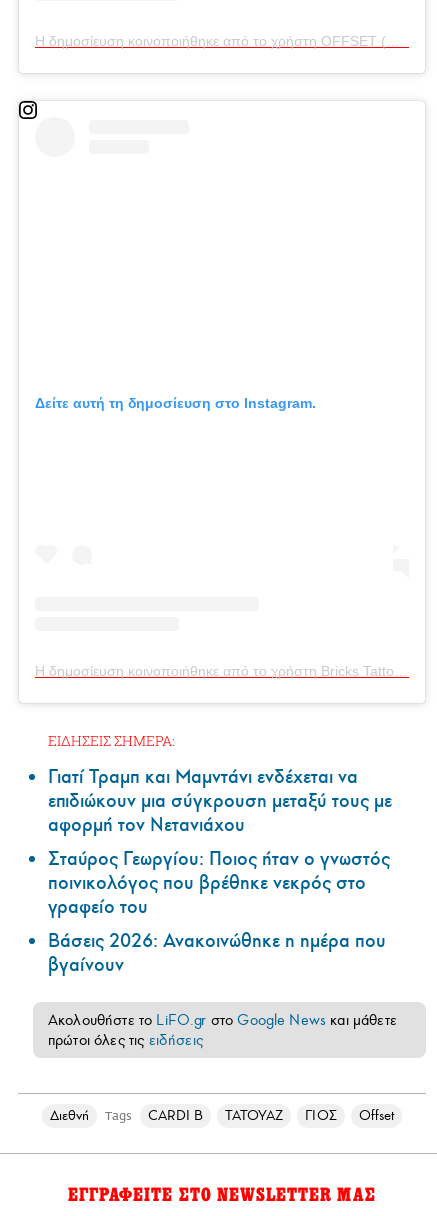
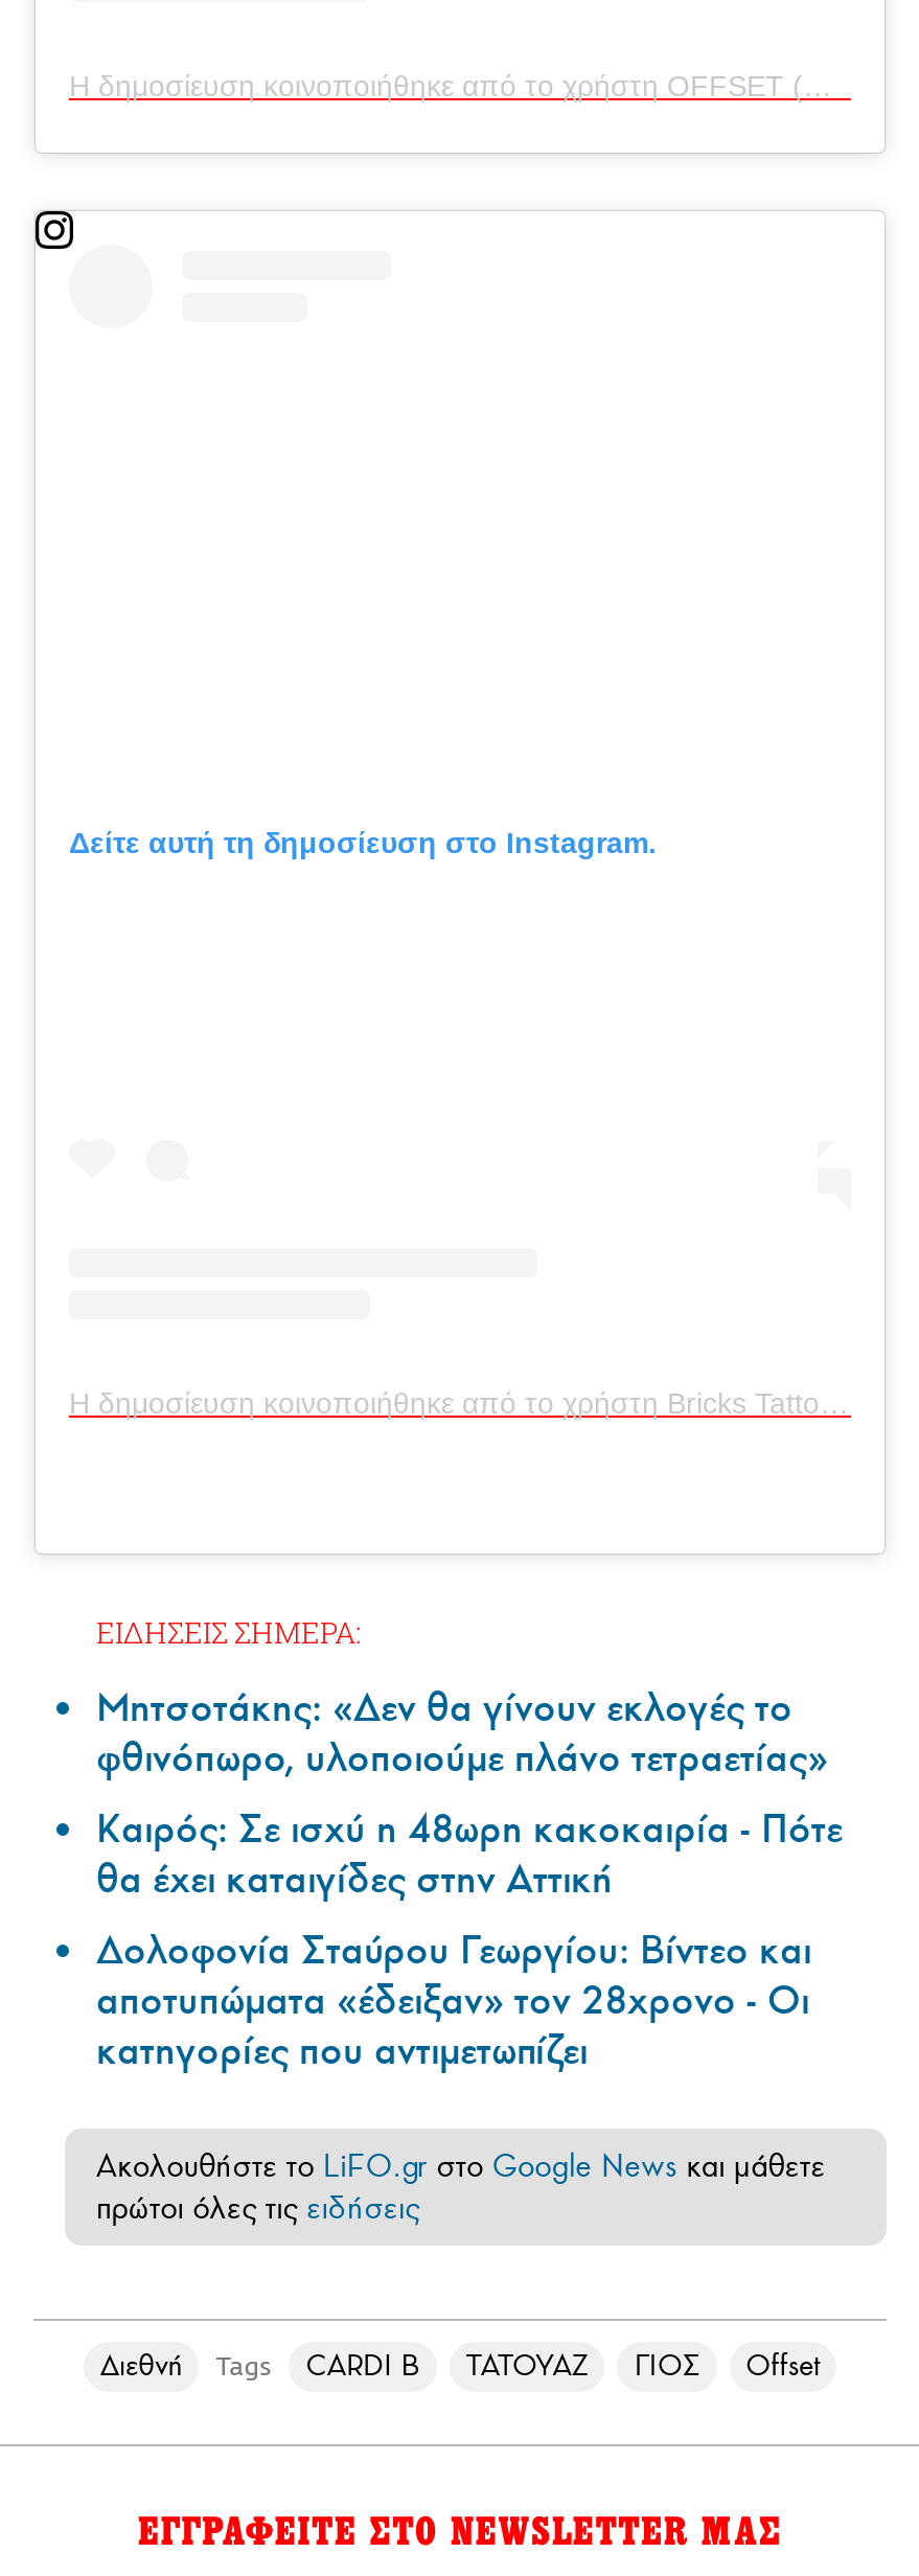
moved down: ΕΙΔΗΣΕΙΣ ΣΗΜΕΡΑ:

- Γιατί Τραμπ και Μαμντάνι ενδέχεται να
- επιδιώκουν μια σύγκρουση μεταξύ τους με
- αφορμή τον Νετανιάχου
- Σταύρος Γεωργίου: Ποιος ήταν ο γνωστός
- ποινικολόγος που βρέθηκε νεκρός στο
- γραφείο του
- Βάσεις 2026: Ανακοινώθηκε η ημέρα που
- βγαίνουν
+ Μητσοτάκης: «Δεν θα γίνουν εκλογές το
+ φθινόπωρο, υλοποιούμε πλάνο τετραετίας»
+ Καιρός: Σε ισχύ η 48ωρη κακοκαιρία - Πότε
+ θα έχει καταιγίδες στην Αττική
+ Δολοφονία Σταύρου Γεωργίου: Βίντεο και
+ αποτυπώματα «έδειξαν» τον 28χρονο - Οι
+ κατηγορίες που αντιμετωπίζει
